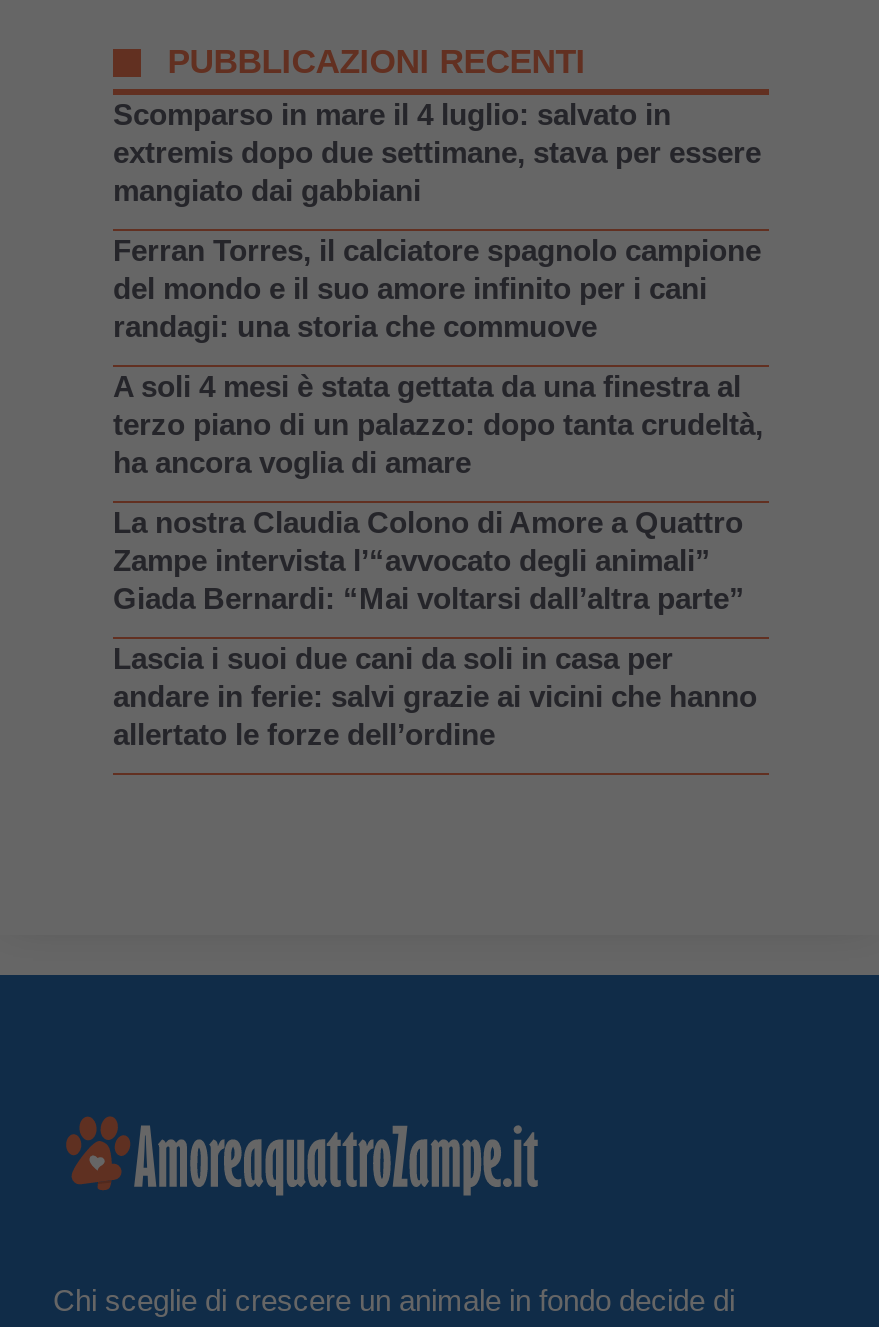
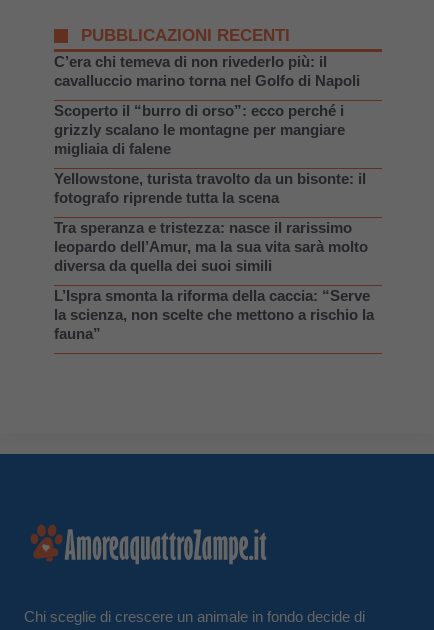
- Scomparso in mare il 4 luglio: salvato in
- extremis dopo due settimane, stava per essere
- mangiato dai gabbiani
+ C’era chi temeva di non rivederlo più: il
+ cavalluccio marino torna nel Golfo di Napoli

- Ferran Torres, il calciatore spagnolo campione
- del mondo e il suo amore infinito per i cani
- randagi: una storia che commuove
+ Scoperto il “burro di orso”: ecco perché i
+ grizzly scalano le montagne per mangiare
+ migliaia di falene

- A soli 4 mesi è stata gettata da una finestra al
- terzo piano di un palazzo: dopo tanta crudeltà,
- ha ancora voglia di amare
+ Yellowstone, turista travolto da un bisonte: il
+ fotografo riprende tutta la scena

- La nostra Claudia Colono di Amore a Quattro
- Zampe intervista l’“avvocato degli animali”
- Giada Bernardi: “Mai voltarsi dall’altra parte”
+ Tra speranza e tristezza: nasce il rarissimo
+ leopardo dell’Amur, ma la sua vita sarà molto
+ diversa da quella dei suoi simili

- Lascia i suoi due cani da soli in casa per
- andare in ferie: salvi grazie ai vicini che hanno
- allertato le forze dell’ordine
+ L’Ispra smonta la riforma della caccia: “Serve
+ la scienza, non scelte che mettono a rischio la
+ fauna”
